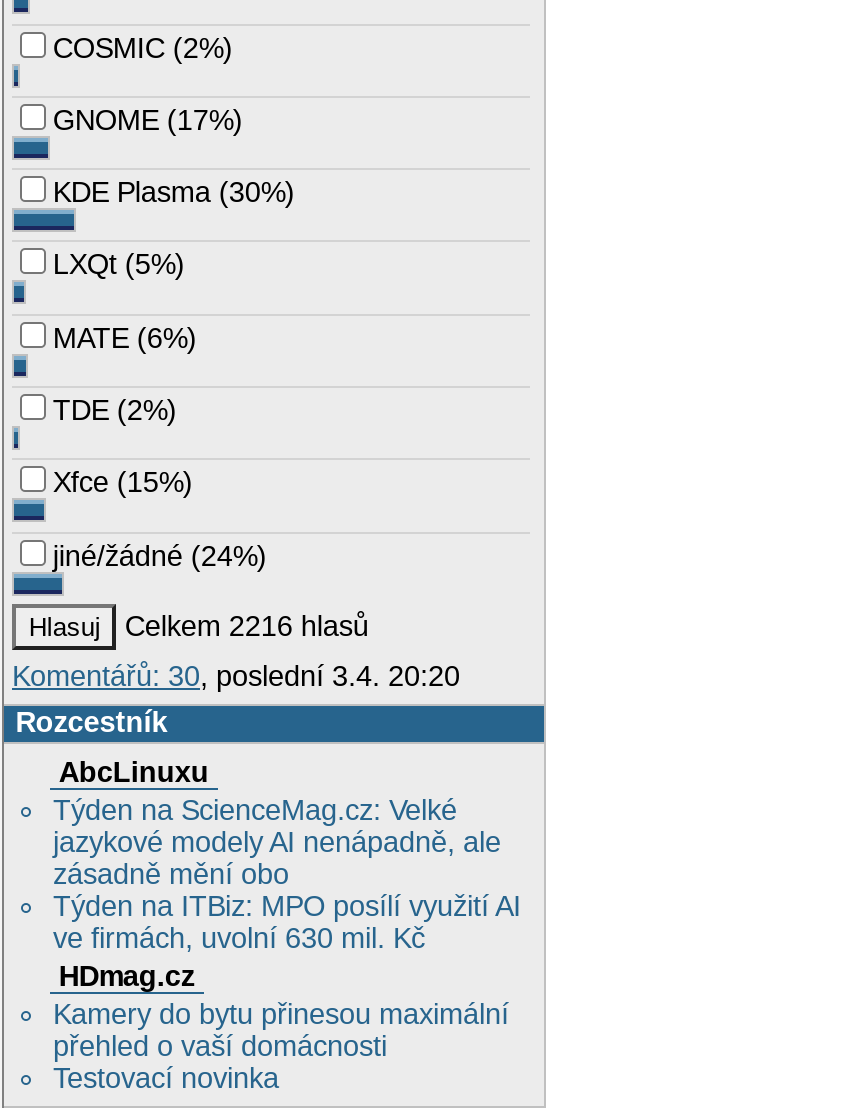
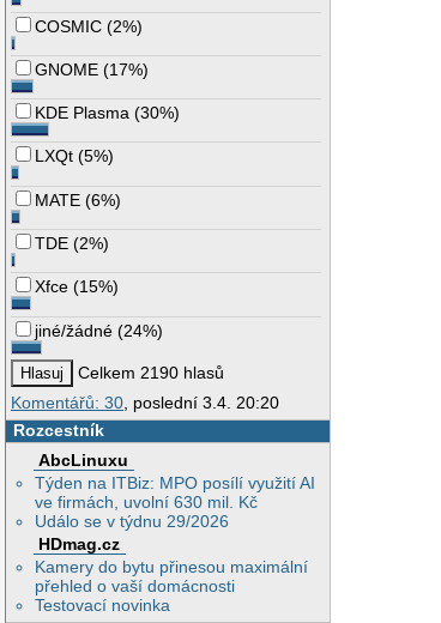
- Celkem 2216 hlasů
+ Celkem 2190 hlasů

- Týden na ScienceMag.cz: Velké
- jazykové modely AI nenápadně, ale
- zásadně mění obo

moved up: Týden na ITBiz: MPO posílí využití AI | ve firmách, uvolní 630 mil. Kč

+ Událo se v týdnu 29/2026
